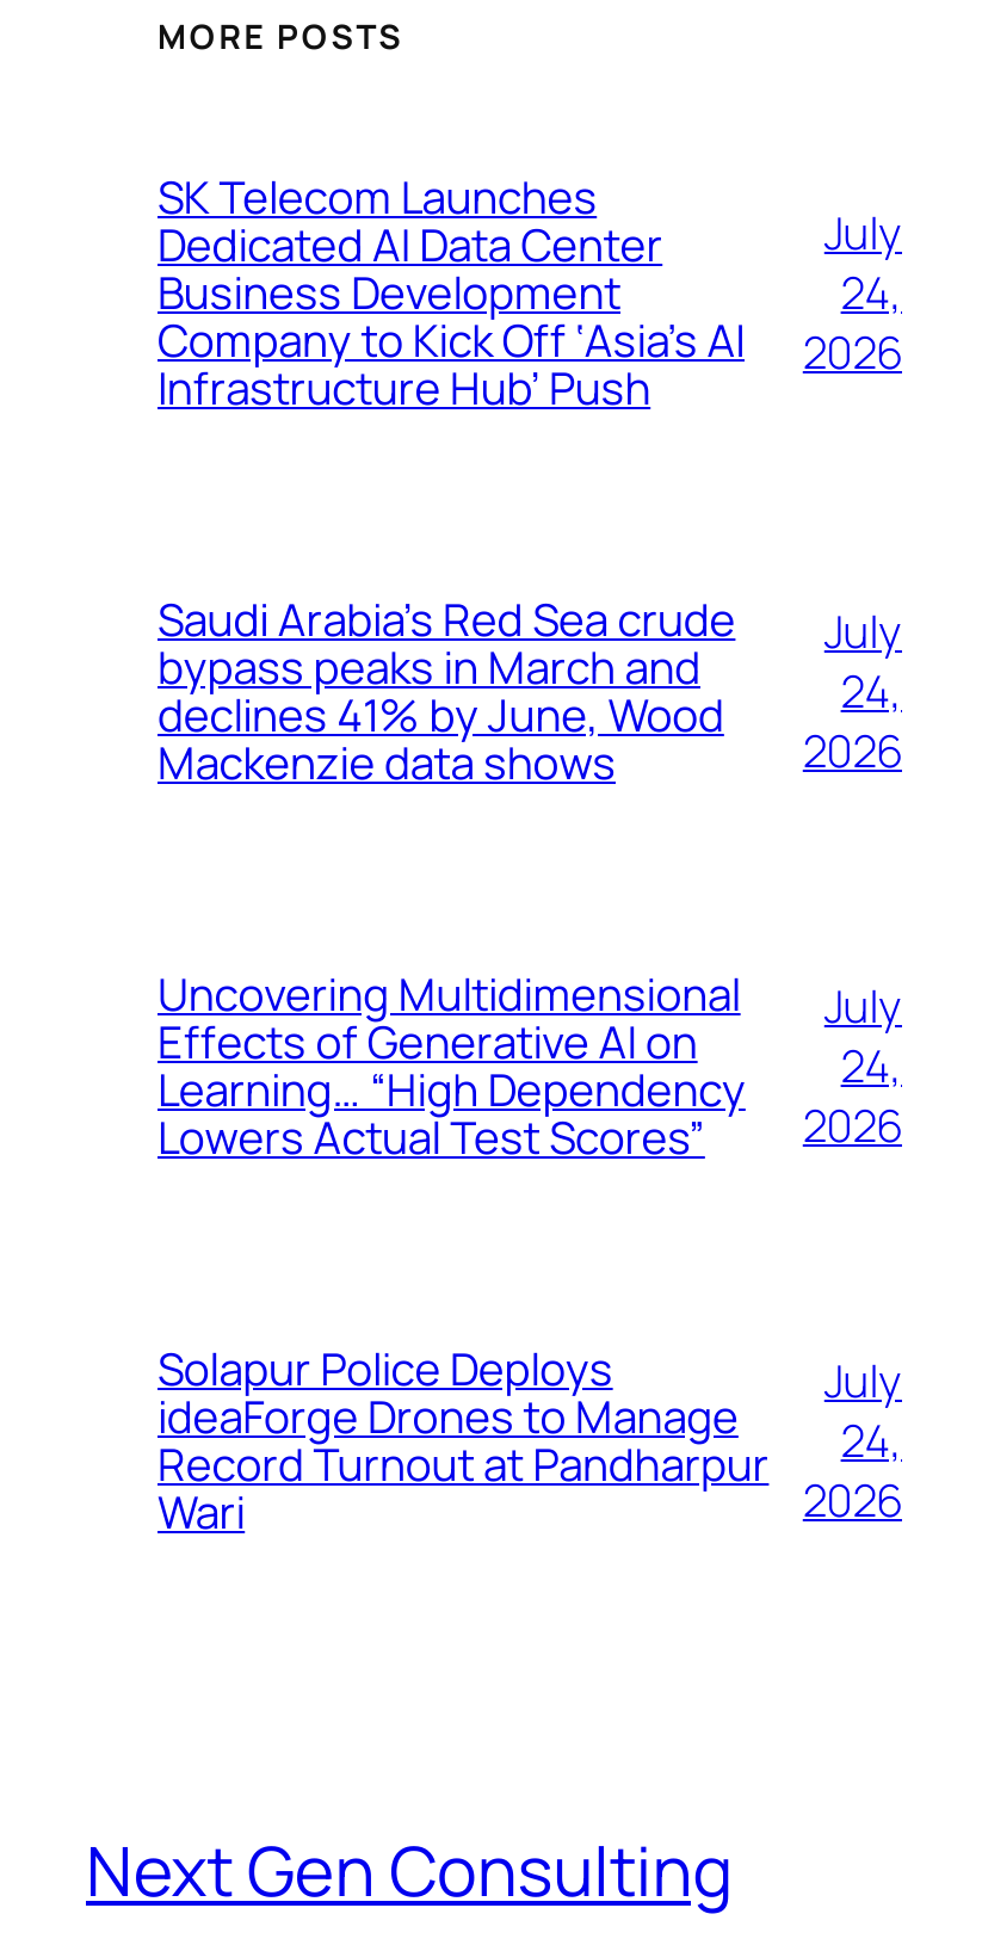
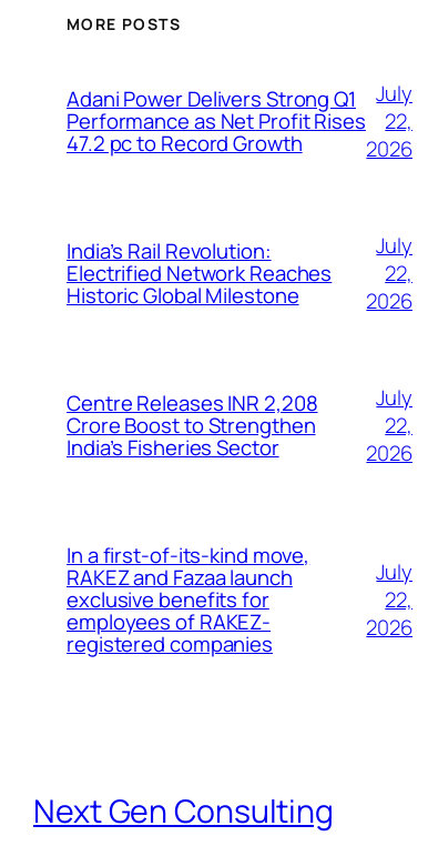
- SK Telecom Launches
- Dedicated AI Data Center
- Business Development
- Company to Kick Off ‘Asia’s AI
- Infrastructure Hub’ Push
+ Adani Power Delivers Strong Q1
+ Performance as Net Profit Rises
+ 47.2 pc to Record Growth

- 24,
+ 22,

- Saudi Arabia’s Red Sea crude
- bypass peaks in March and
- declines 41% by June, Wood
- Mackenzie data shows
+ India’s Rail Revolution:
+ Electrified Network Reaches
+ Historic Global Milestone

- 24,
+ 22,

- Uncovering Multidimensional
- Effects of Generative AI on
- Learning… “High Dependency
- Lowers Actual Test Scores”
+ Centre Releases INR 2,208
+ Crore Boost to Strengthen
+ India’s Fisheries Sector

- 24,
+ 22,

- Solapur Police Deploys
- ideaForge Drones to Manage
- Record Turnout at Pandharpur
- Wari
+ In a first-of-its-kind move,
+ RAKEZ and Fazaa launch
+ exclusive benefits for
+ employees of RAKEZ-
+ registered companies

- 24,
+ 22,
